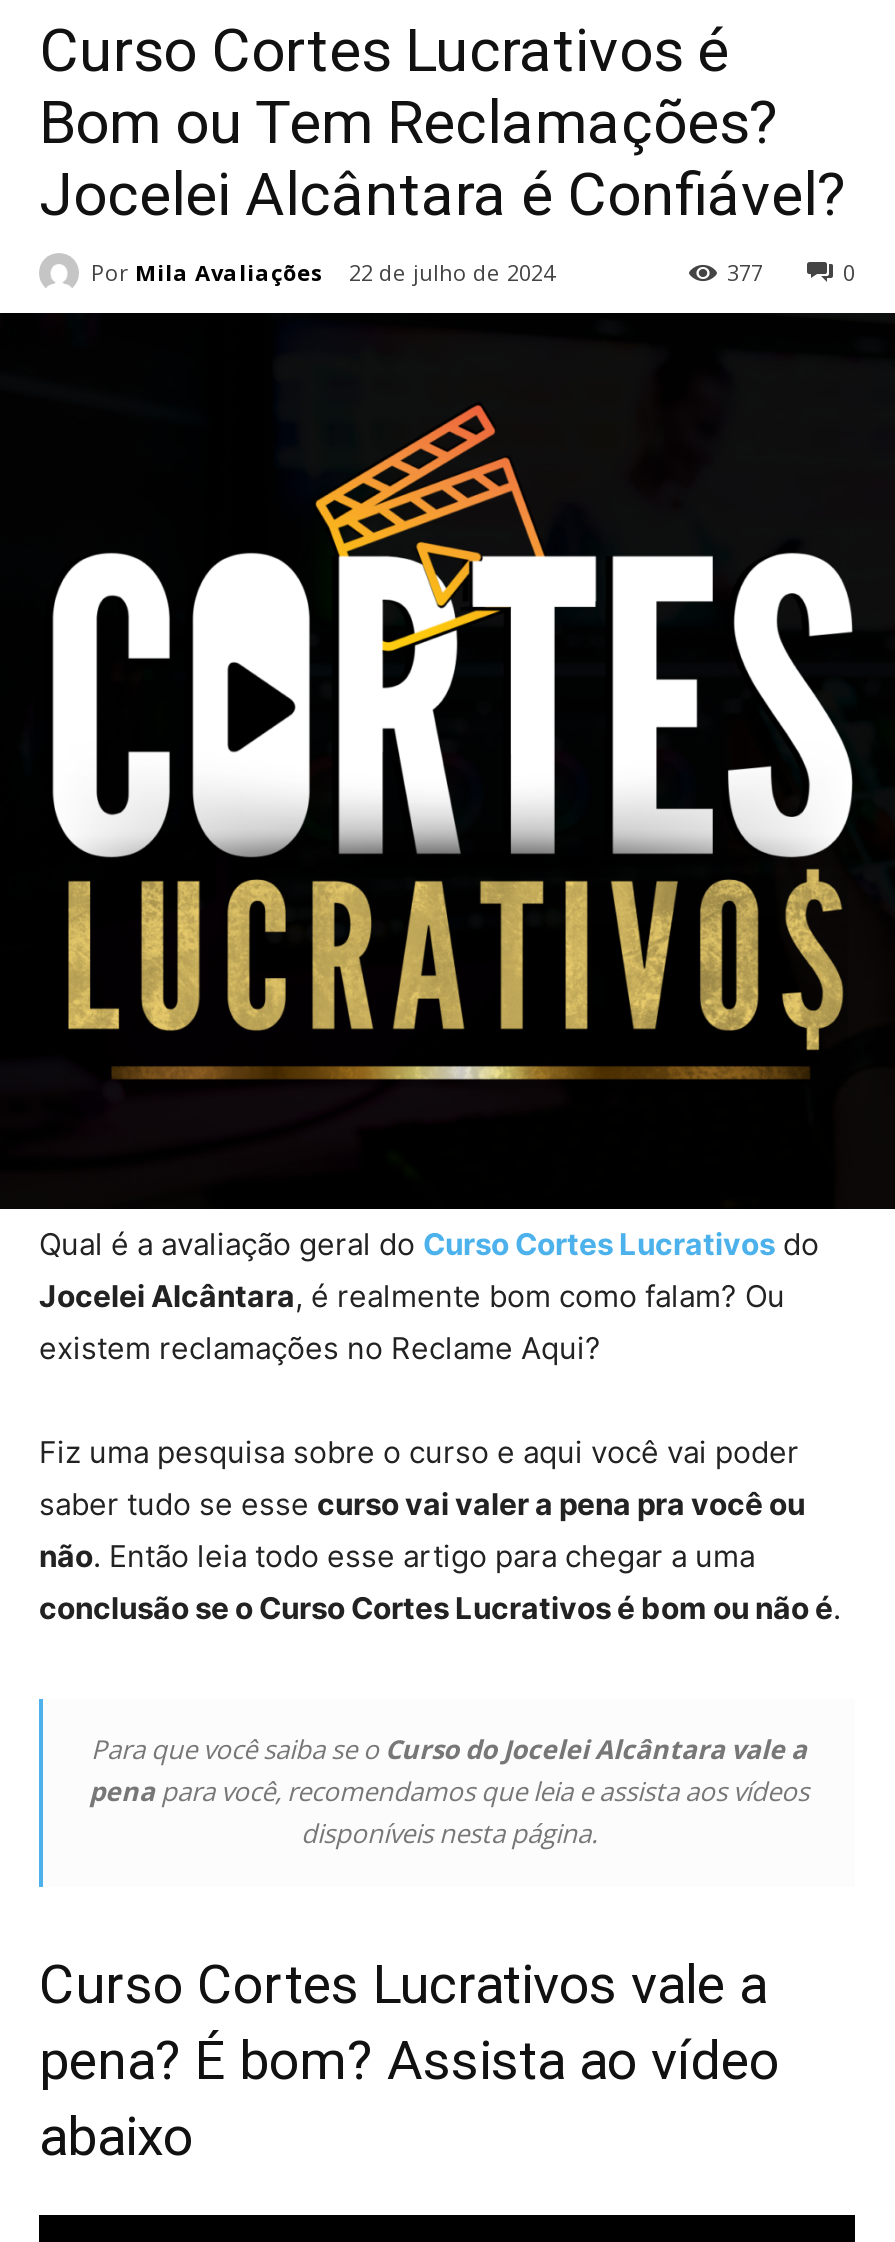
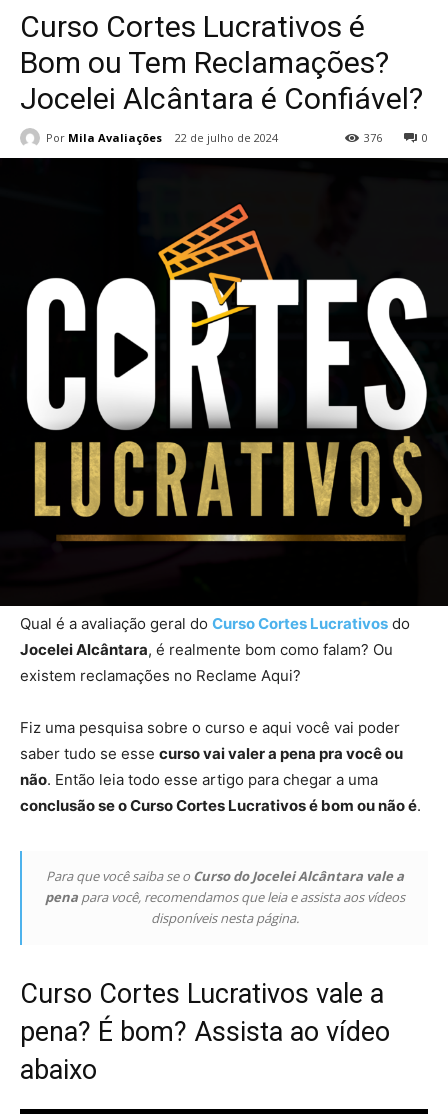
- 377
+ 376
